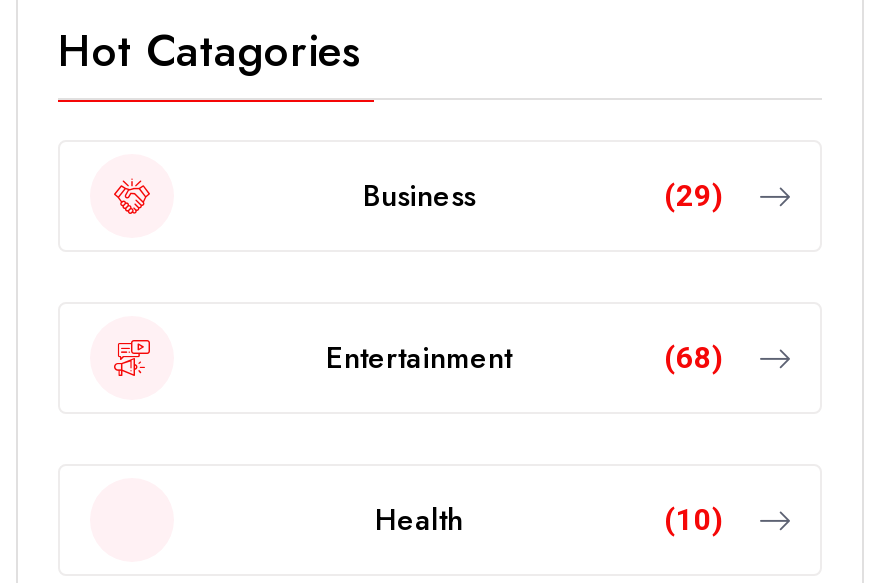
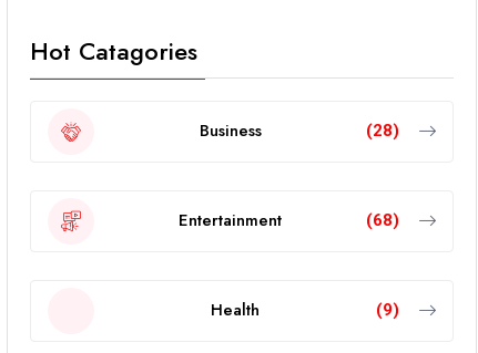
- (29)
+ (28)

- (10)
+ (9)
